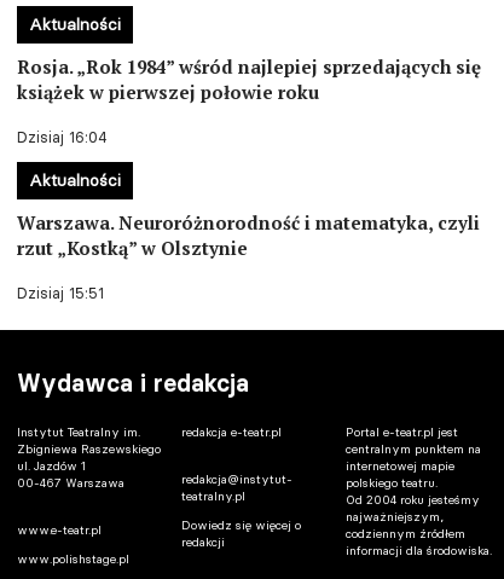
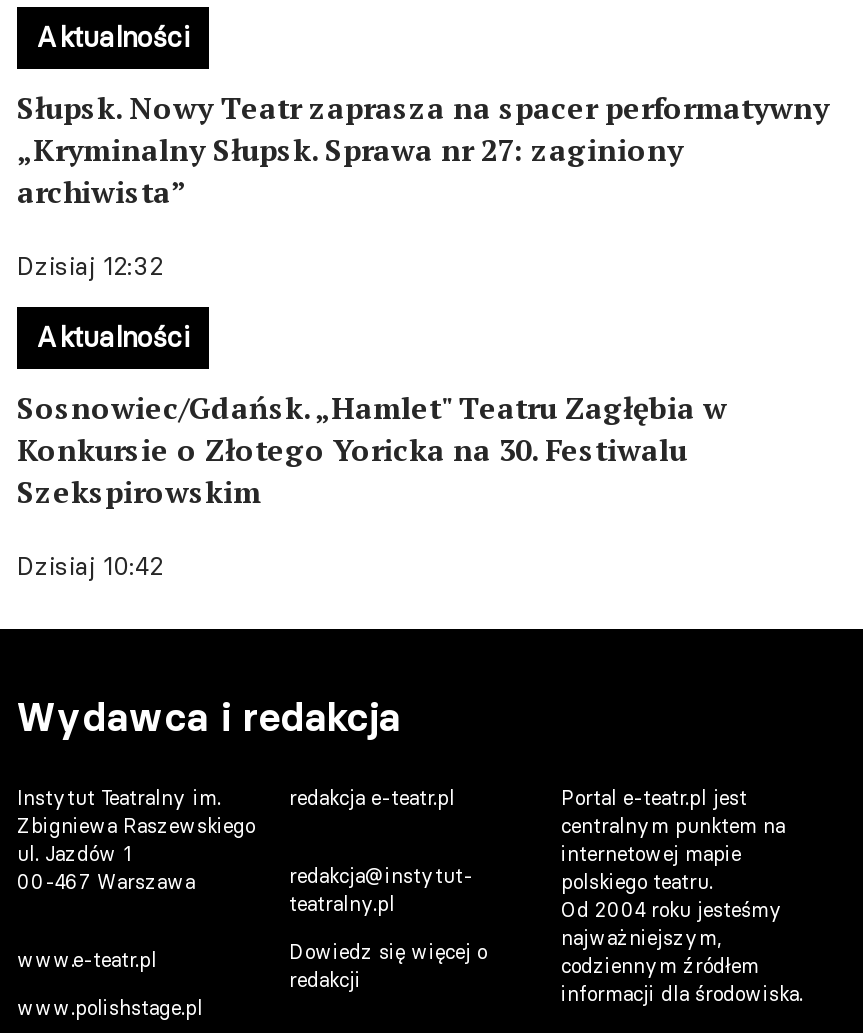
- Rosja. „Rok 1984” wśród najlepiej sprzedających się
- książek w pierwszej połowie roku
+ Słupsk. Nowy Teatr zaprasza na spacer performatywny
+ „Kryminalny Słupsk. Sprawa nr 27: zaginiony
+ archiwista”

- Dzisiaj 16:04
+ Dzisiaj 12:32

- Warszawa. Neuroróżnorodność i matematyka, czyli
- rzut „Kostką” w Olsztynie
+ Sosnowiec/Gdańsk. „Hamlet" Teatru Zagłębia w
+ Konkursie o Złotego Yoricka na 30. Festiwalu
+ Szekspirowskim

- Dzisiaj 15:51
+ Dzisiaj 10:42
